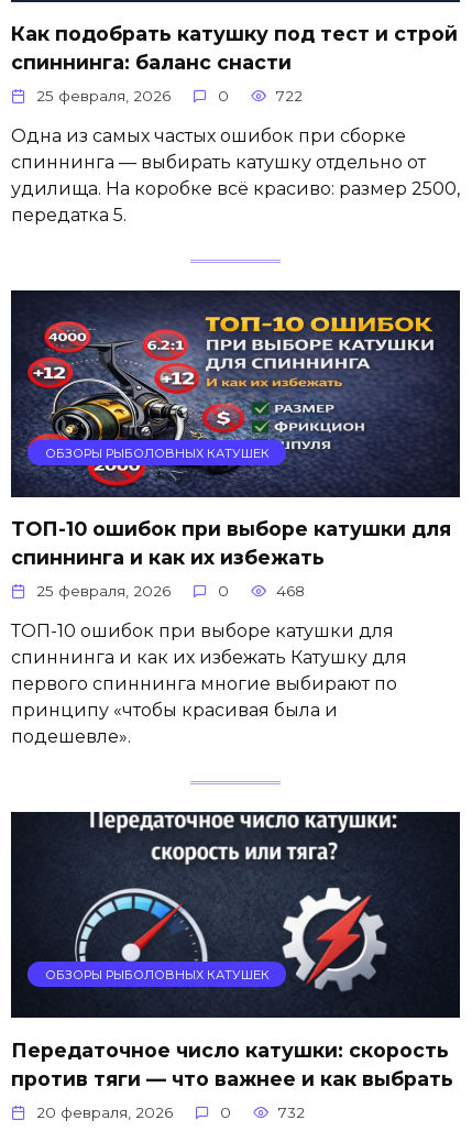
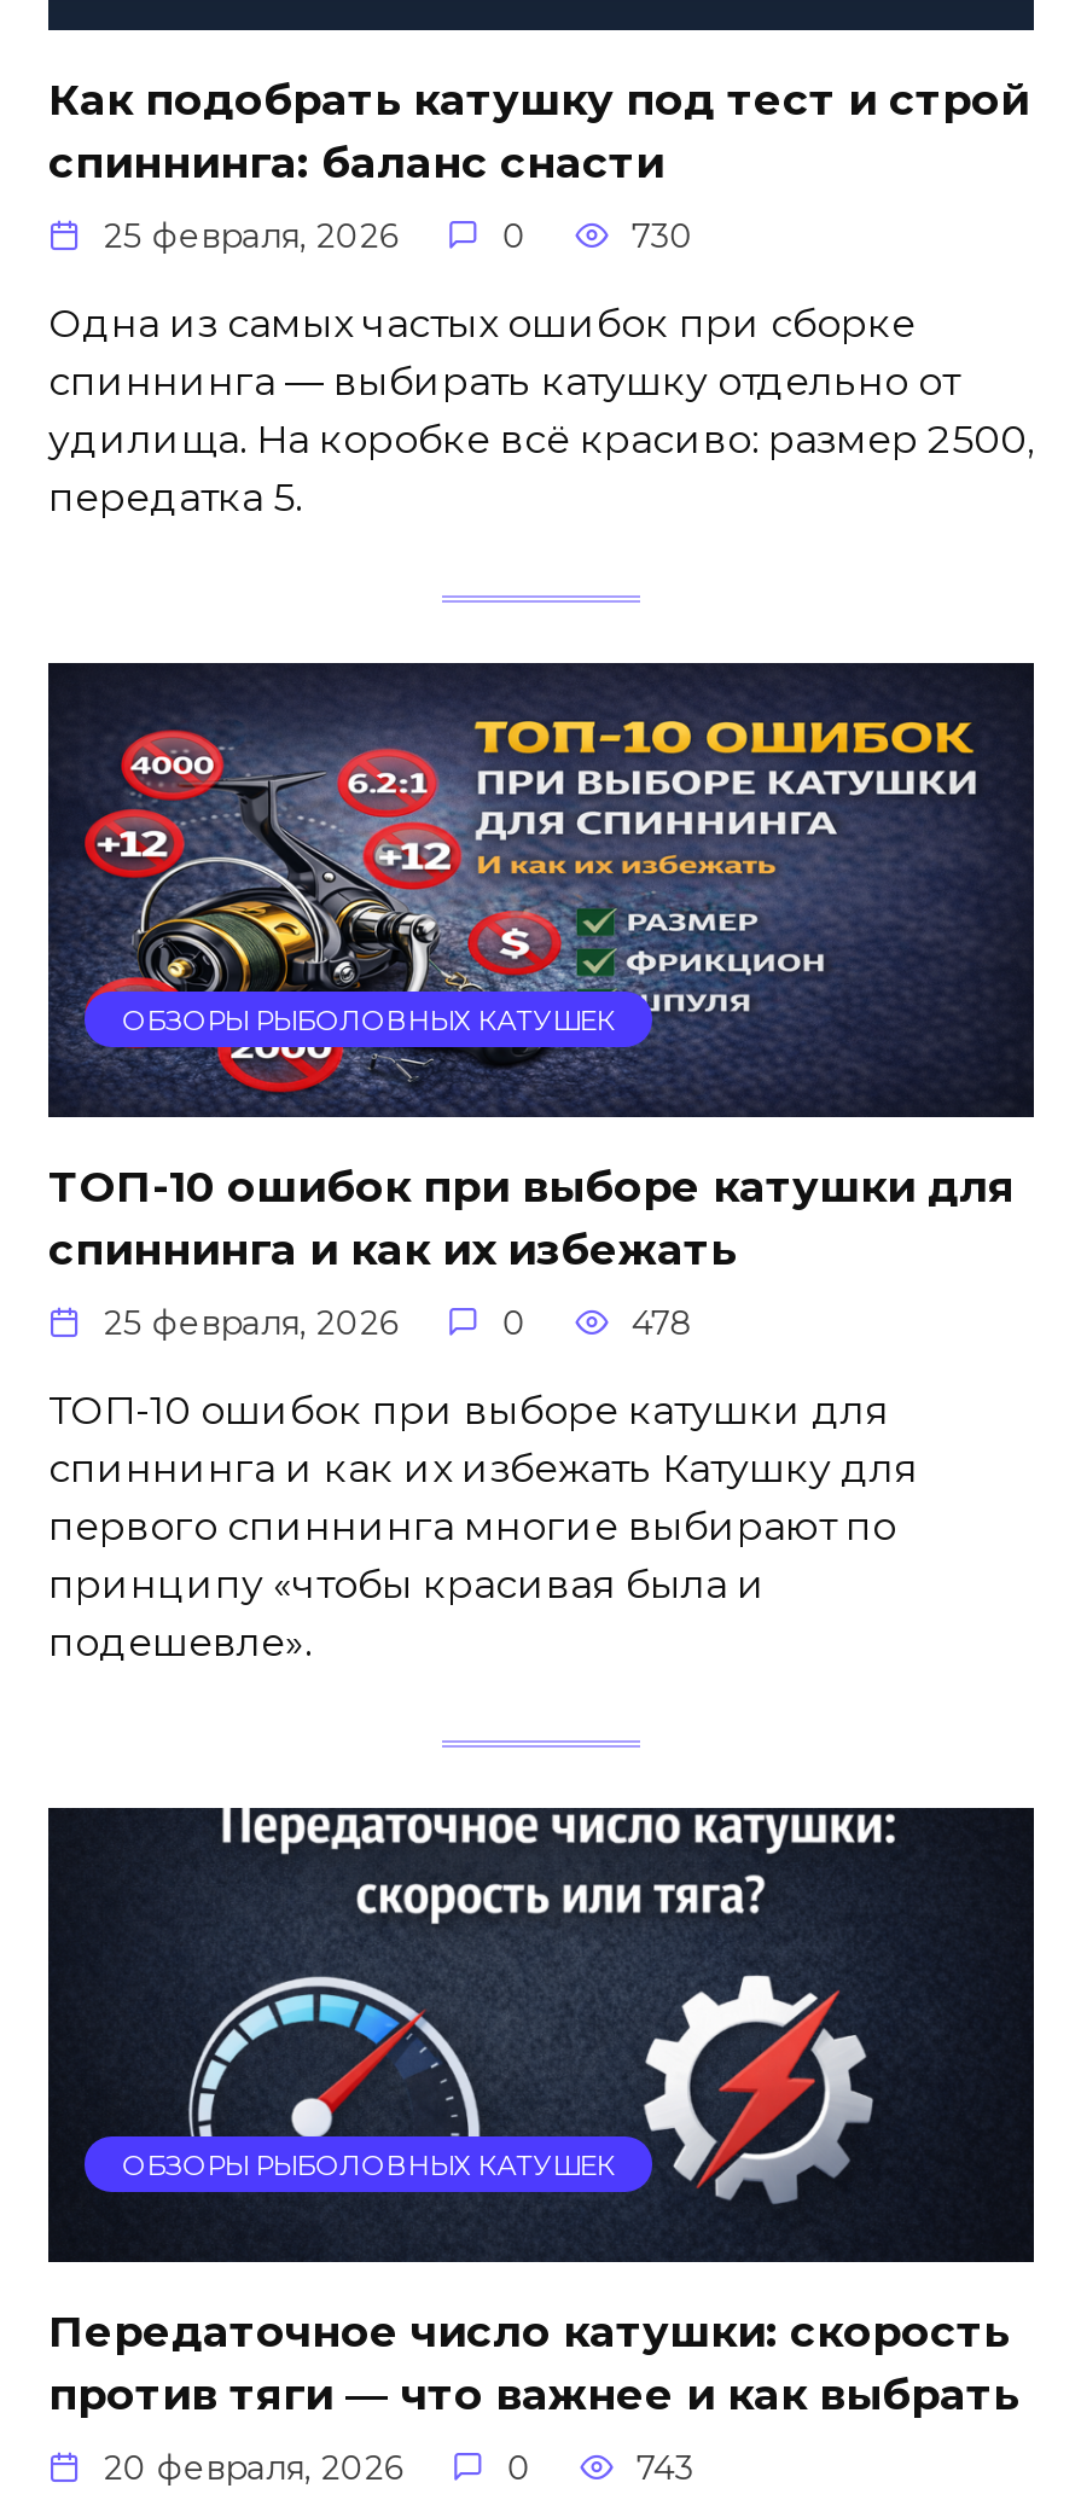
- 722
+ 730

- 468
+ 478

- 732
+ 743
